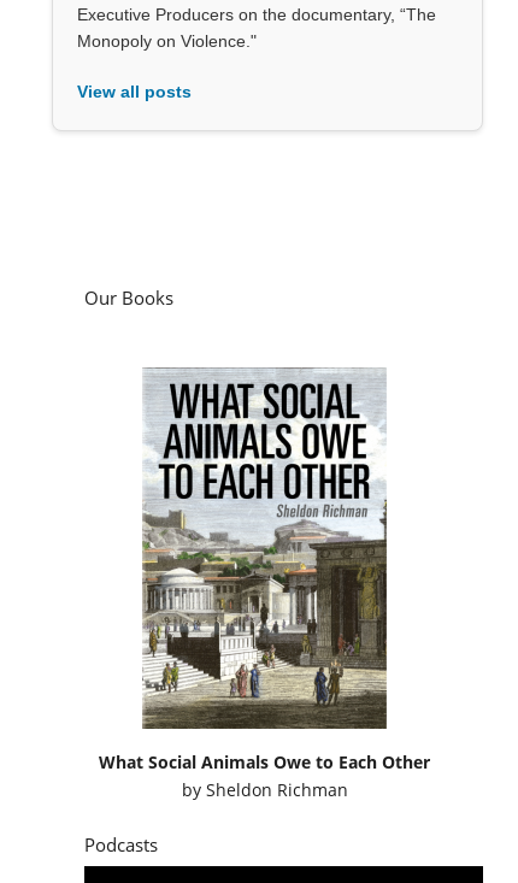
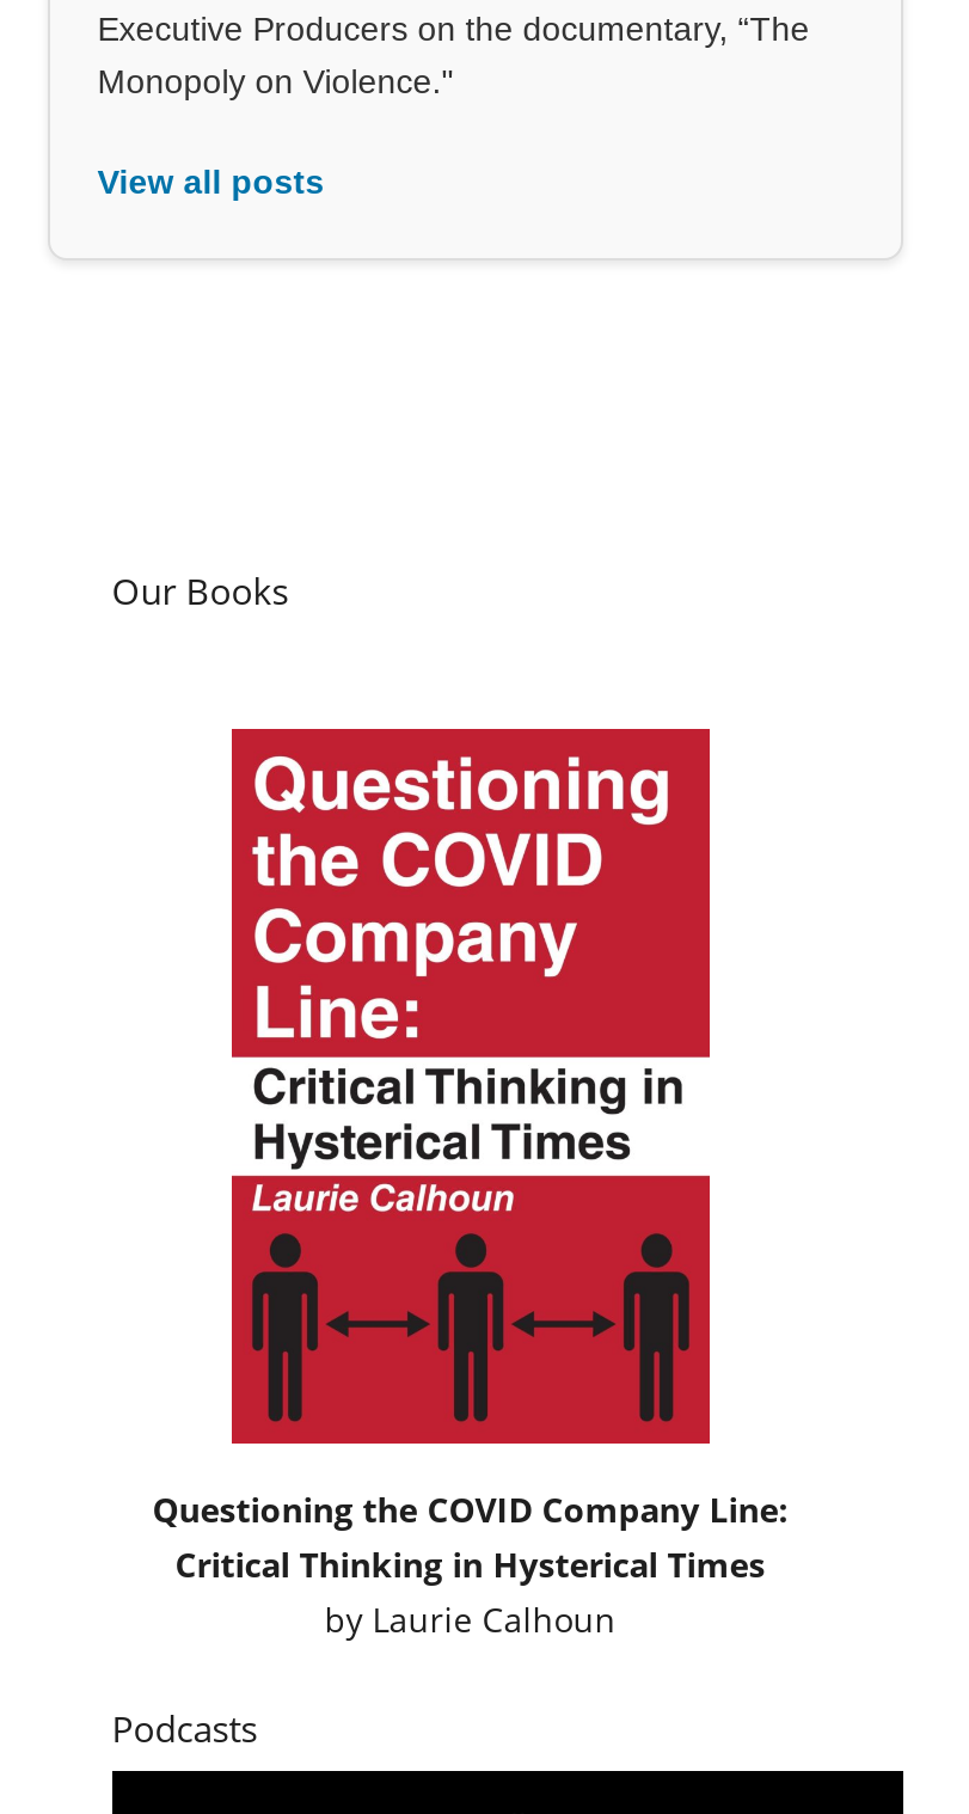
- [image]
- What Social Animals Owe to Each Other
- by Sheldon Richman
+ [image]
+ Questioning the COVID Company Line:
+ Critical Thinking in Hysterical Times
+ by Laurie Calhoun
